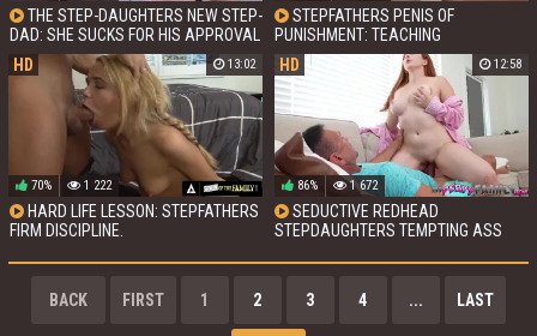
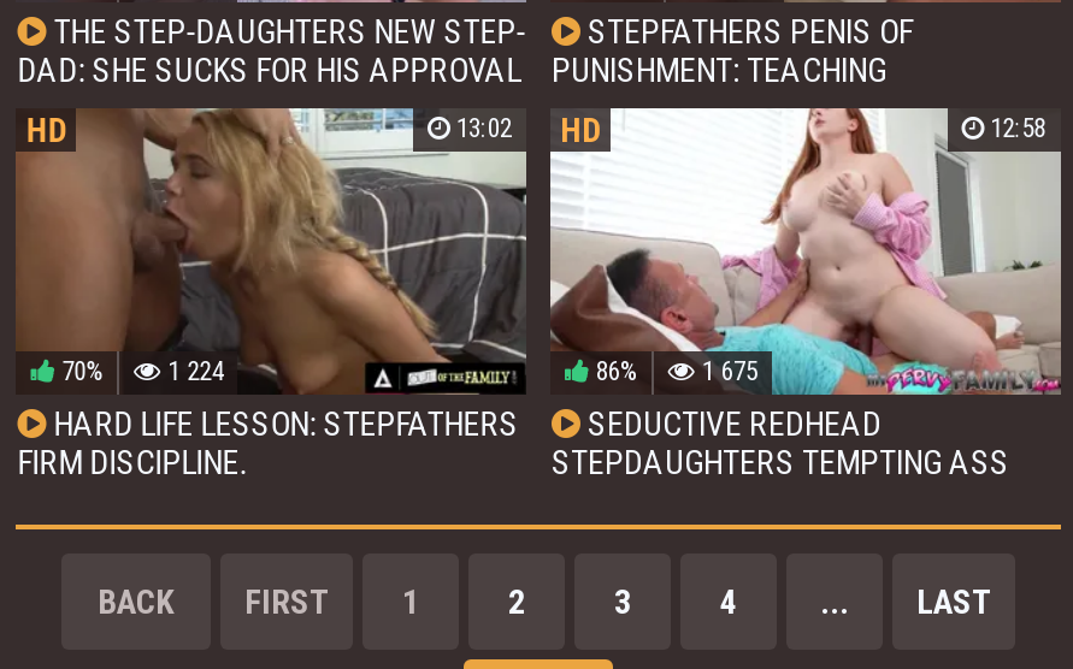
- 70% 1 222
+ 70% 1 224

- 86% 1 672
+ 86% 1 675
